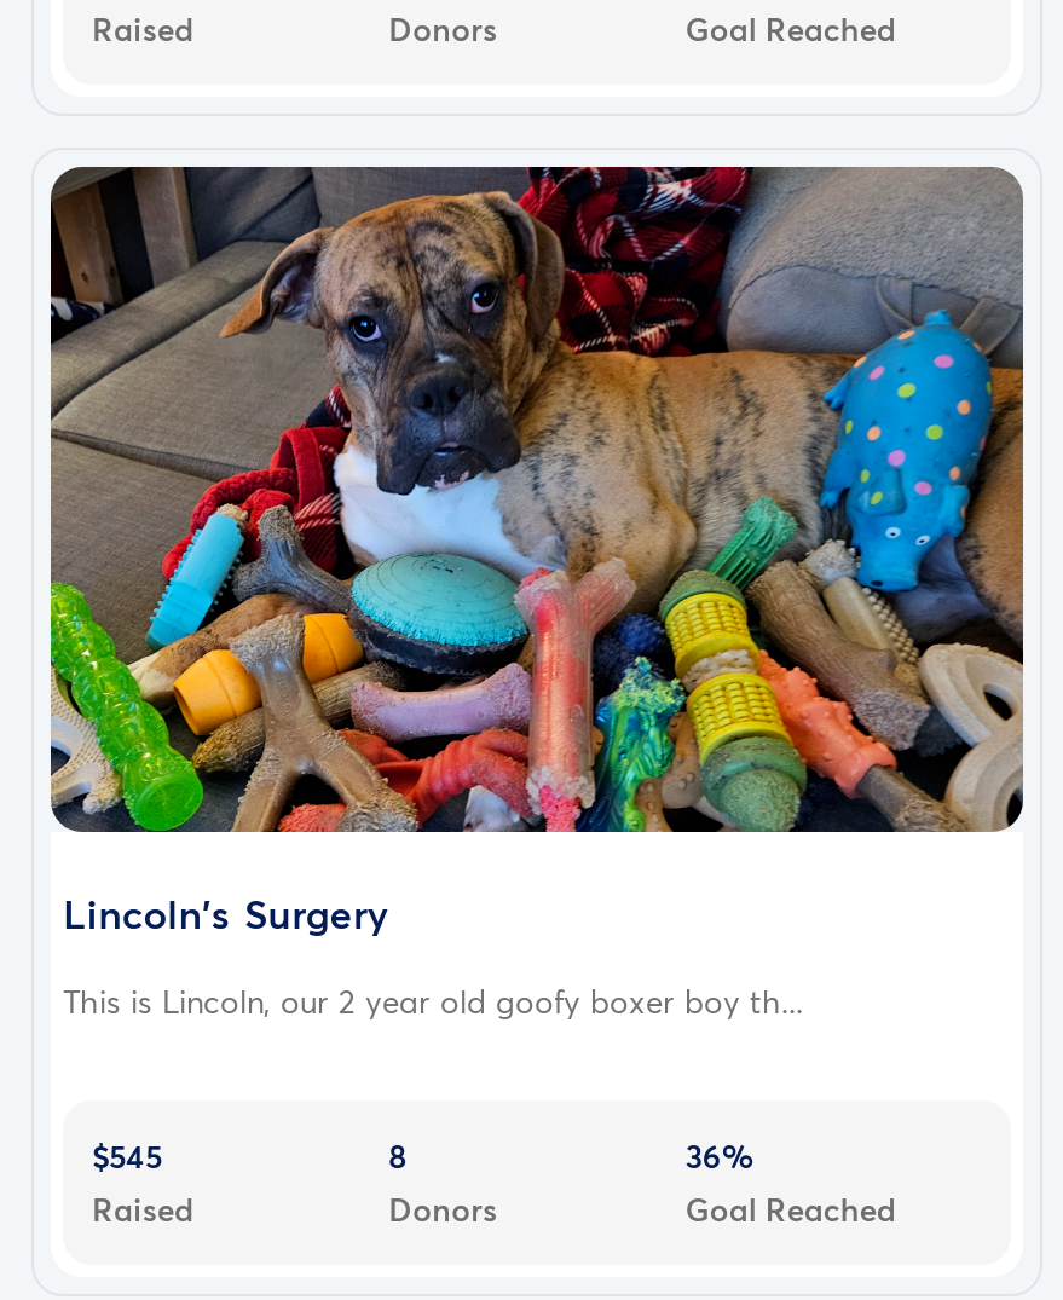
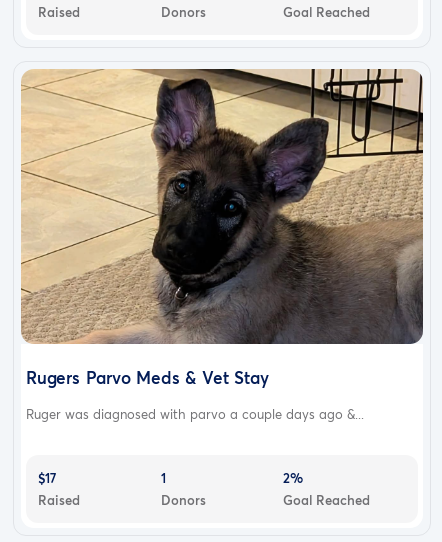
- [image]
- Lincoln's Surgery
+ [image]
+ Rugers Parvo Meds & Vet Stay

- This is Lincoln, our 2 year old goofy boxer boy th...
+ Ruger was diagnosed with parvo a couple days ago &...

- $545
+ $17

- 8
+ 1

- 36%
+ 2%
